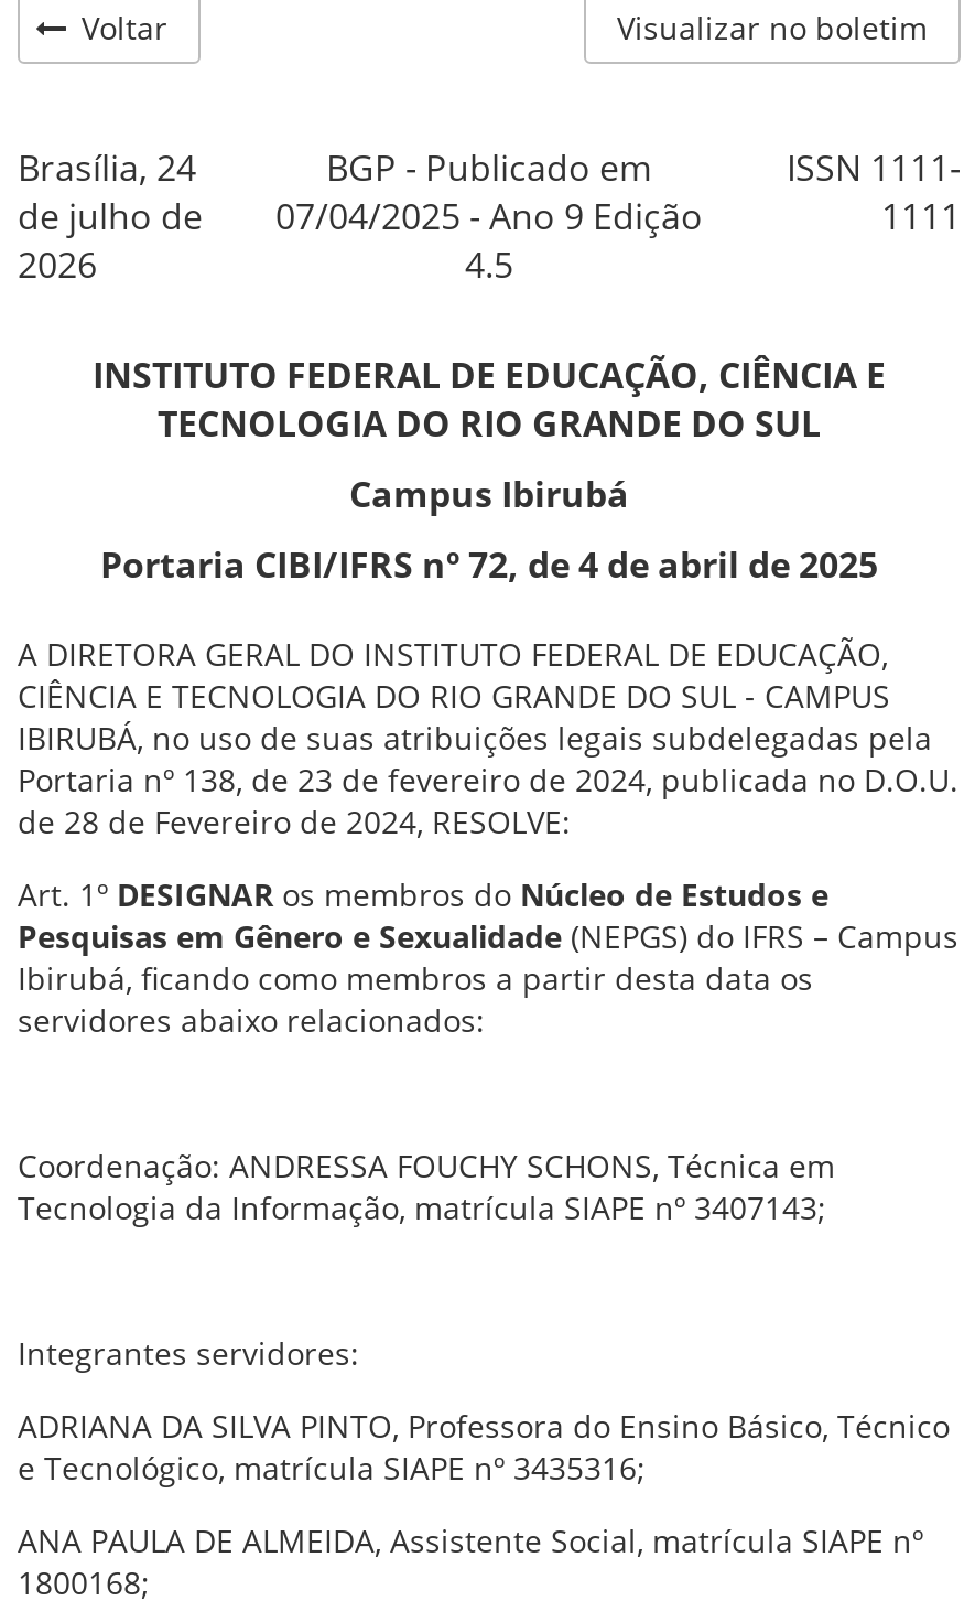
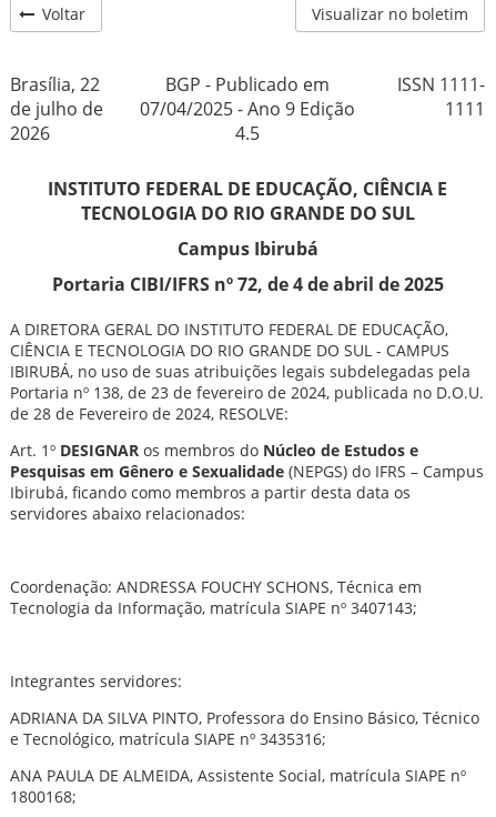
- Brasília, 24
+ Brasília, 22
